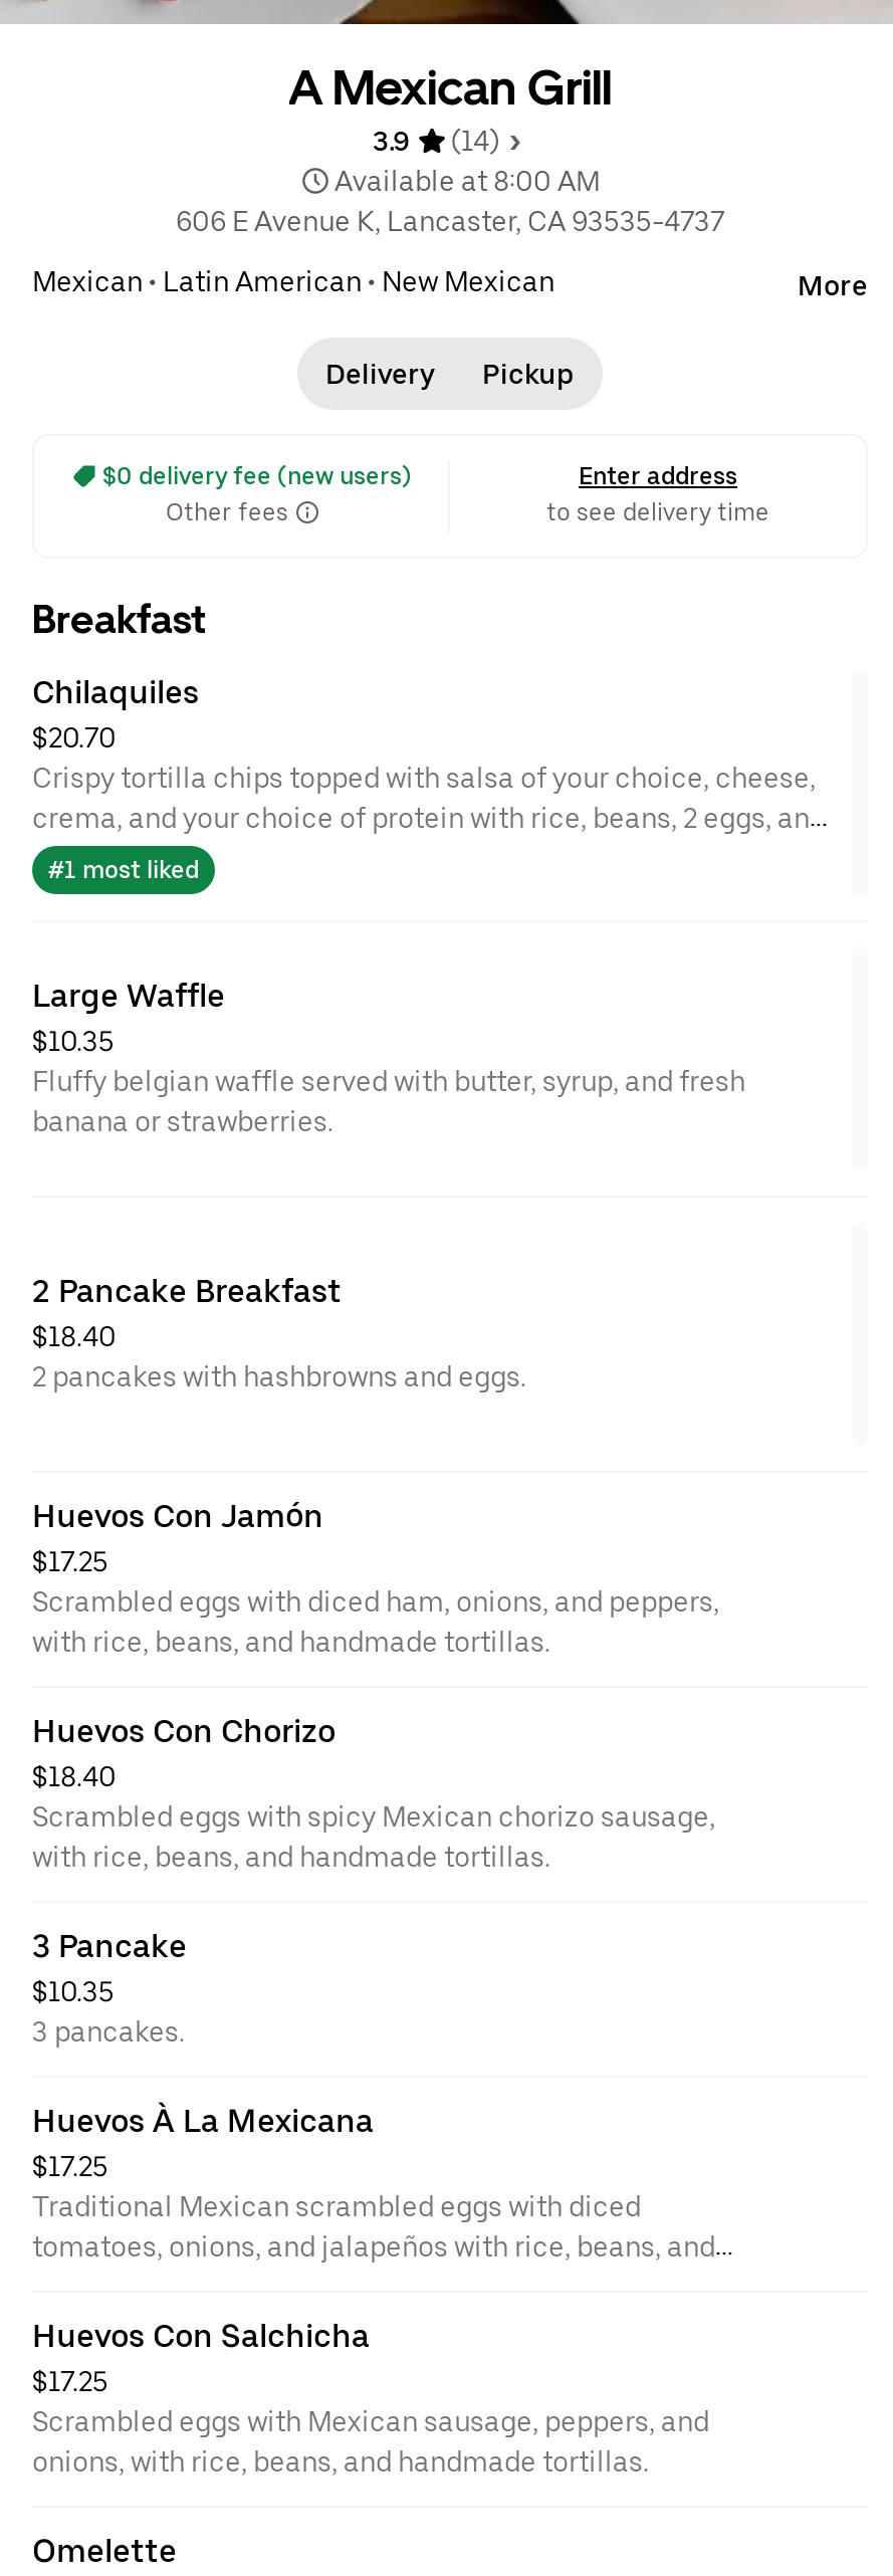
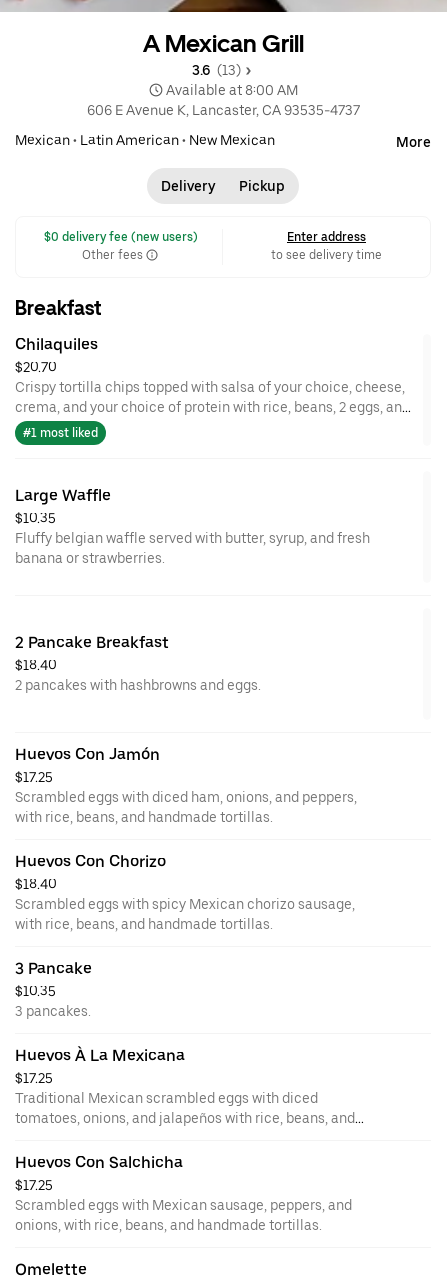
- 3.9
- (14)
+ 3.6 (13)
